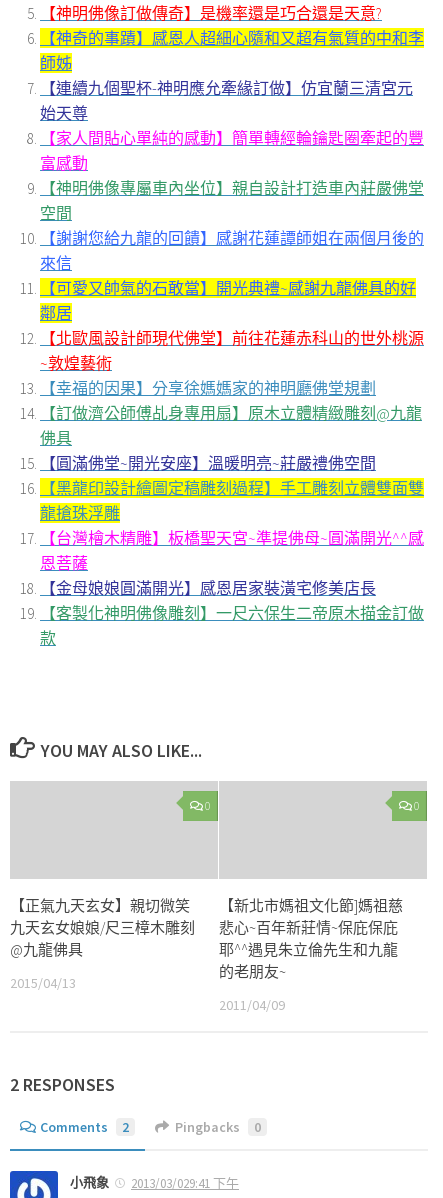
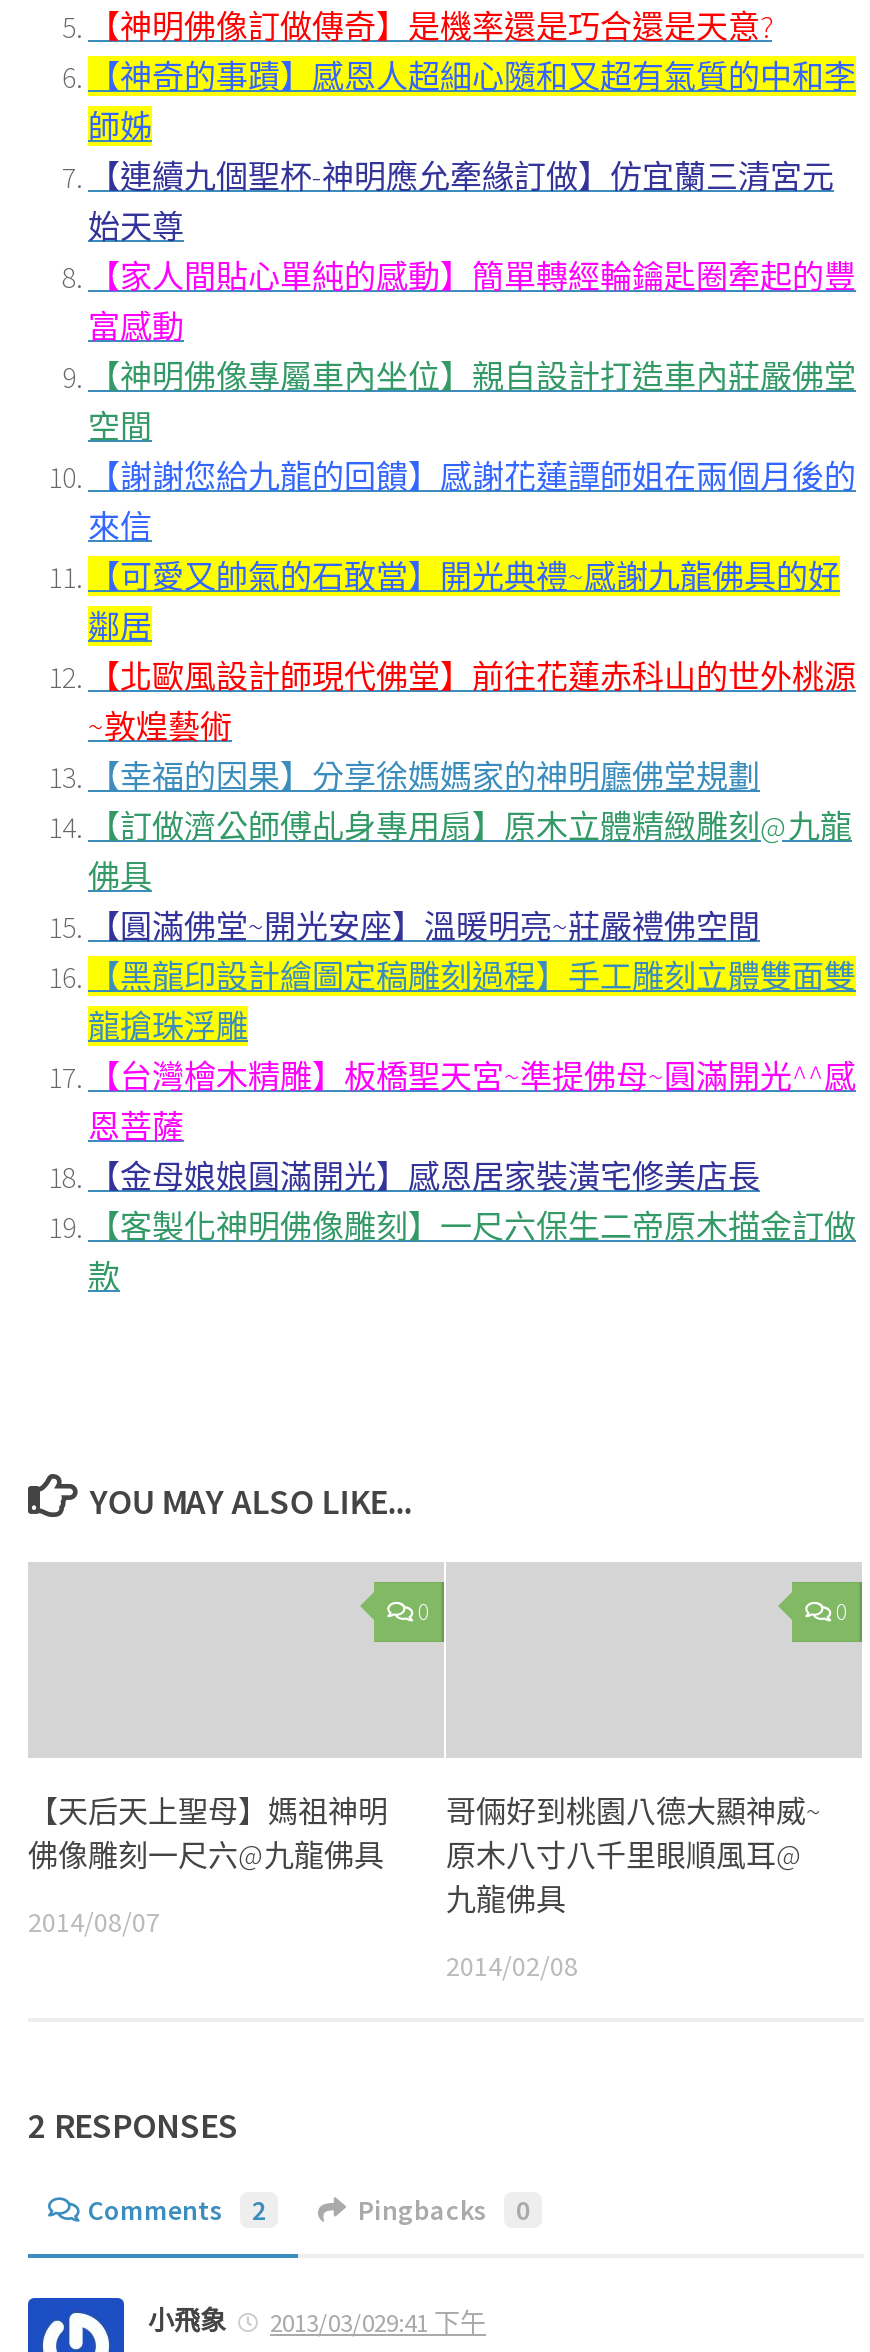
- 【正氣九天玄女】親切微笑
- 九天玄女娘娘/尺三樟木雕刻
- @九龍佛具
+ 【天后天上聖母】媽祖神明
+ 佛像雕刻一尺六@九龍佛具

- 【新北市媽祖文化節]媽祖慈
- 悲心~百年新莊情~保庇保庇
- 耶^^遇見朱立倫先生和九龍
- 的老朋友~
+ 哥倆好到桃園八德大顯神威~
+ 原木八寸八千里眼順風耳@
+ 九龍佛具

- 2015/04/13
+ 2014/08/07

- 2011/04/09
+ 2014/02/08
